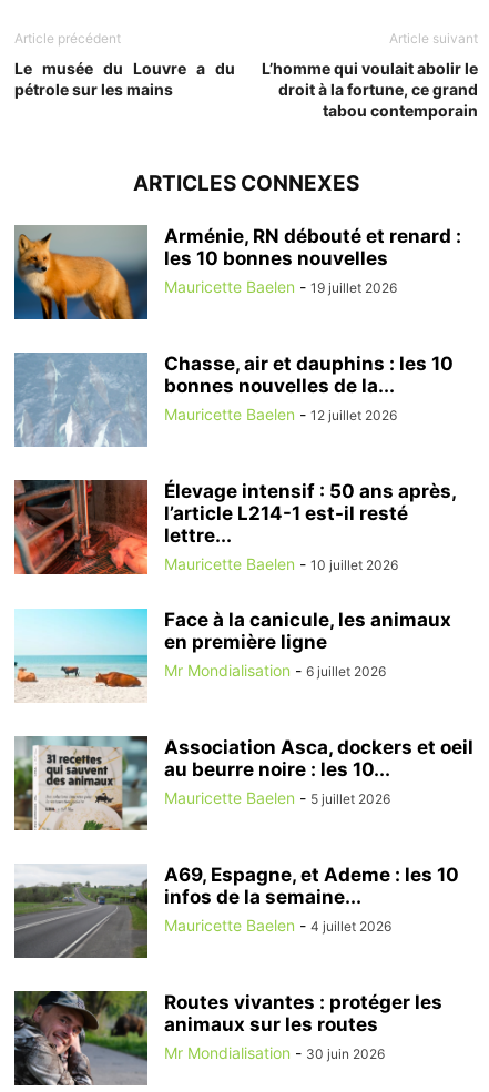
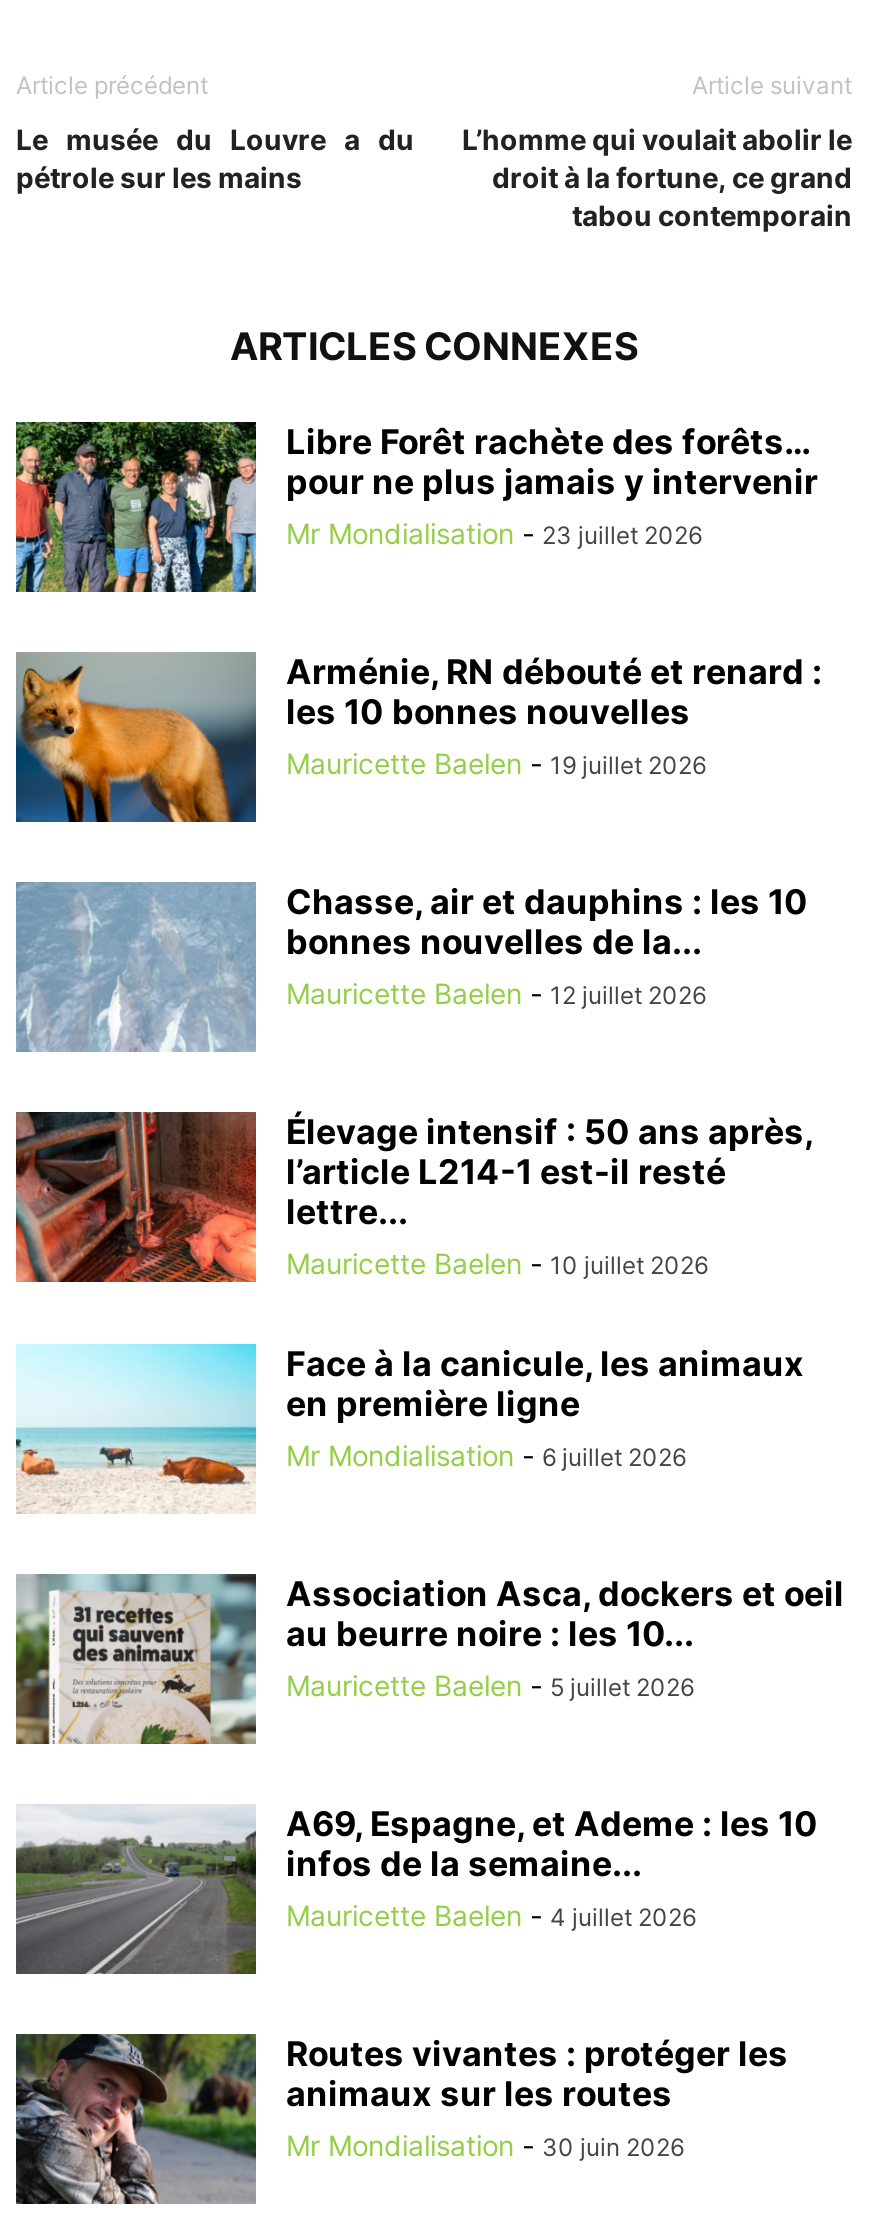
+ [image]
+ Libre Forêt rachète des forêts…
+ pour ne plus jamais y intervenir
+ Mr Mondialisation - 23 juillet 2026
